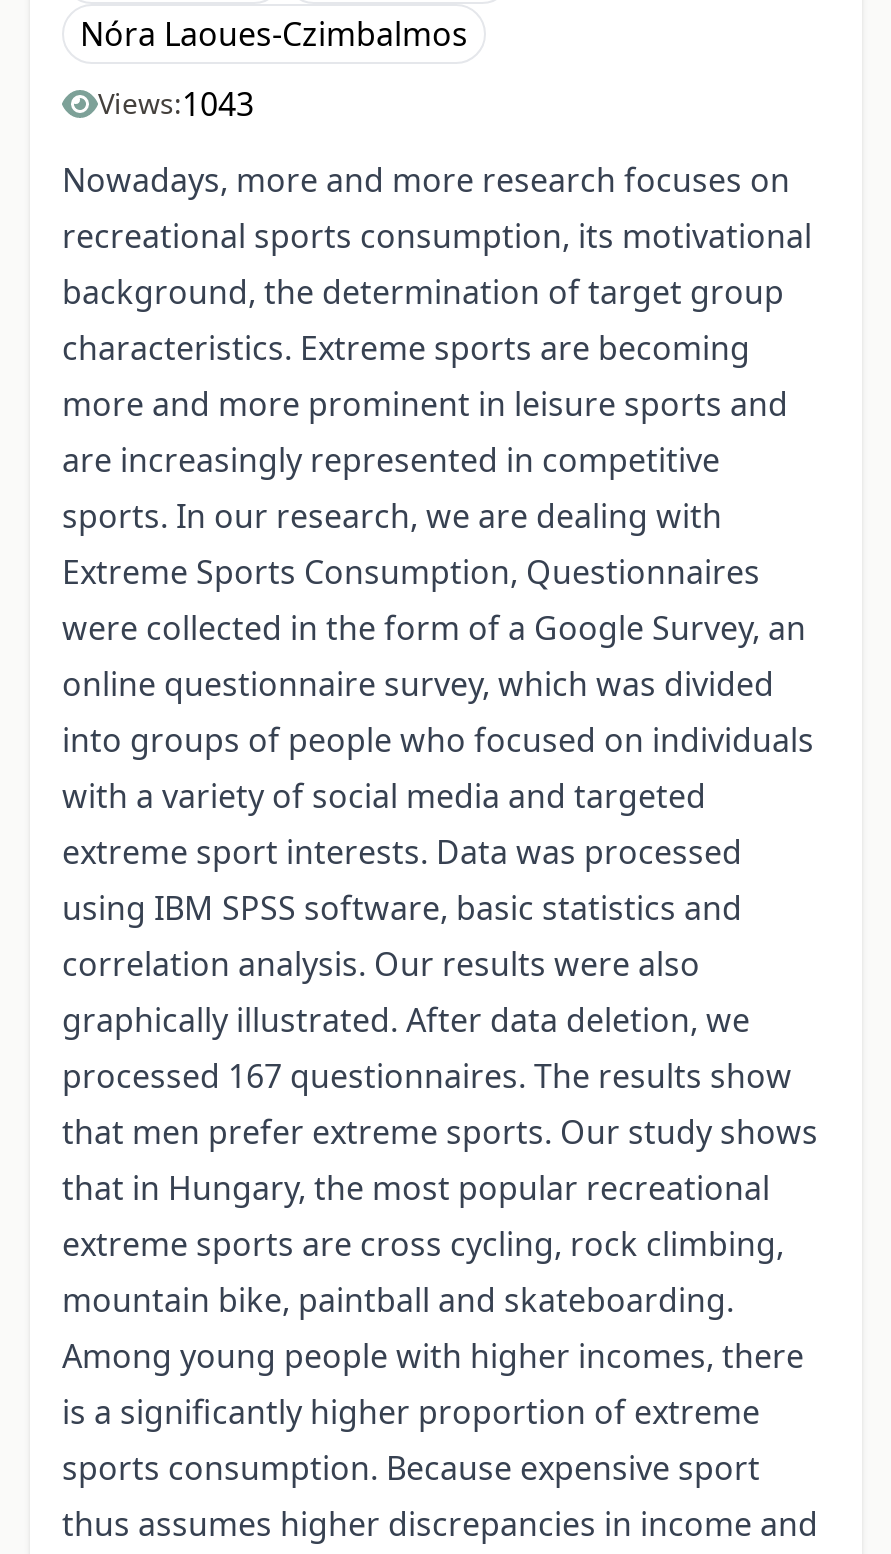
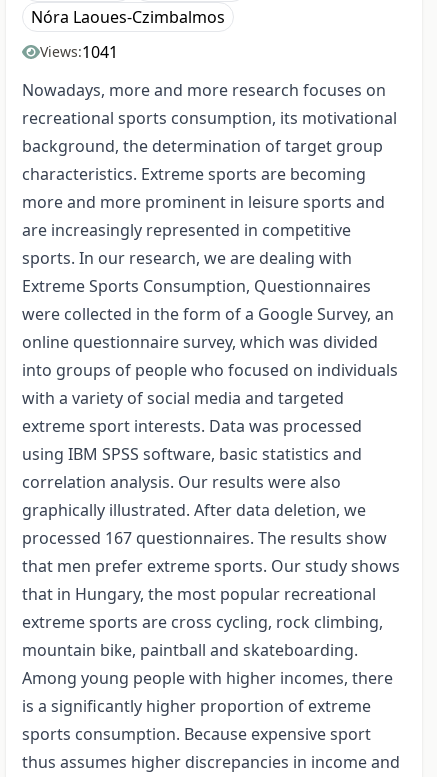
- Views:1043
+ Views:1041
